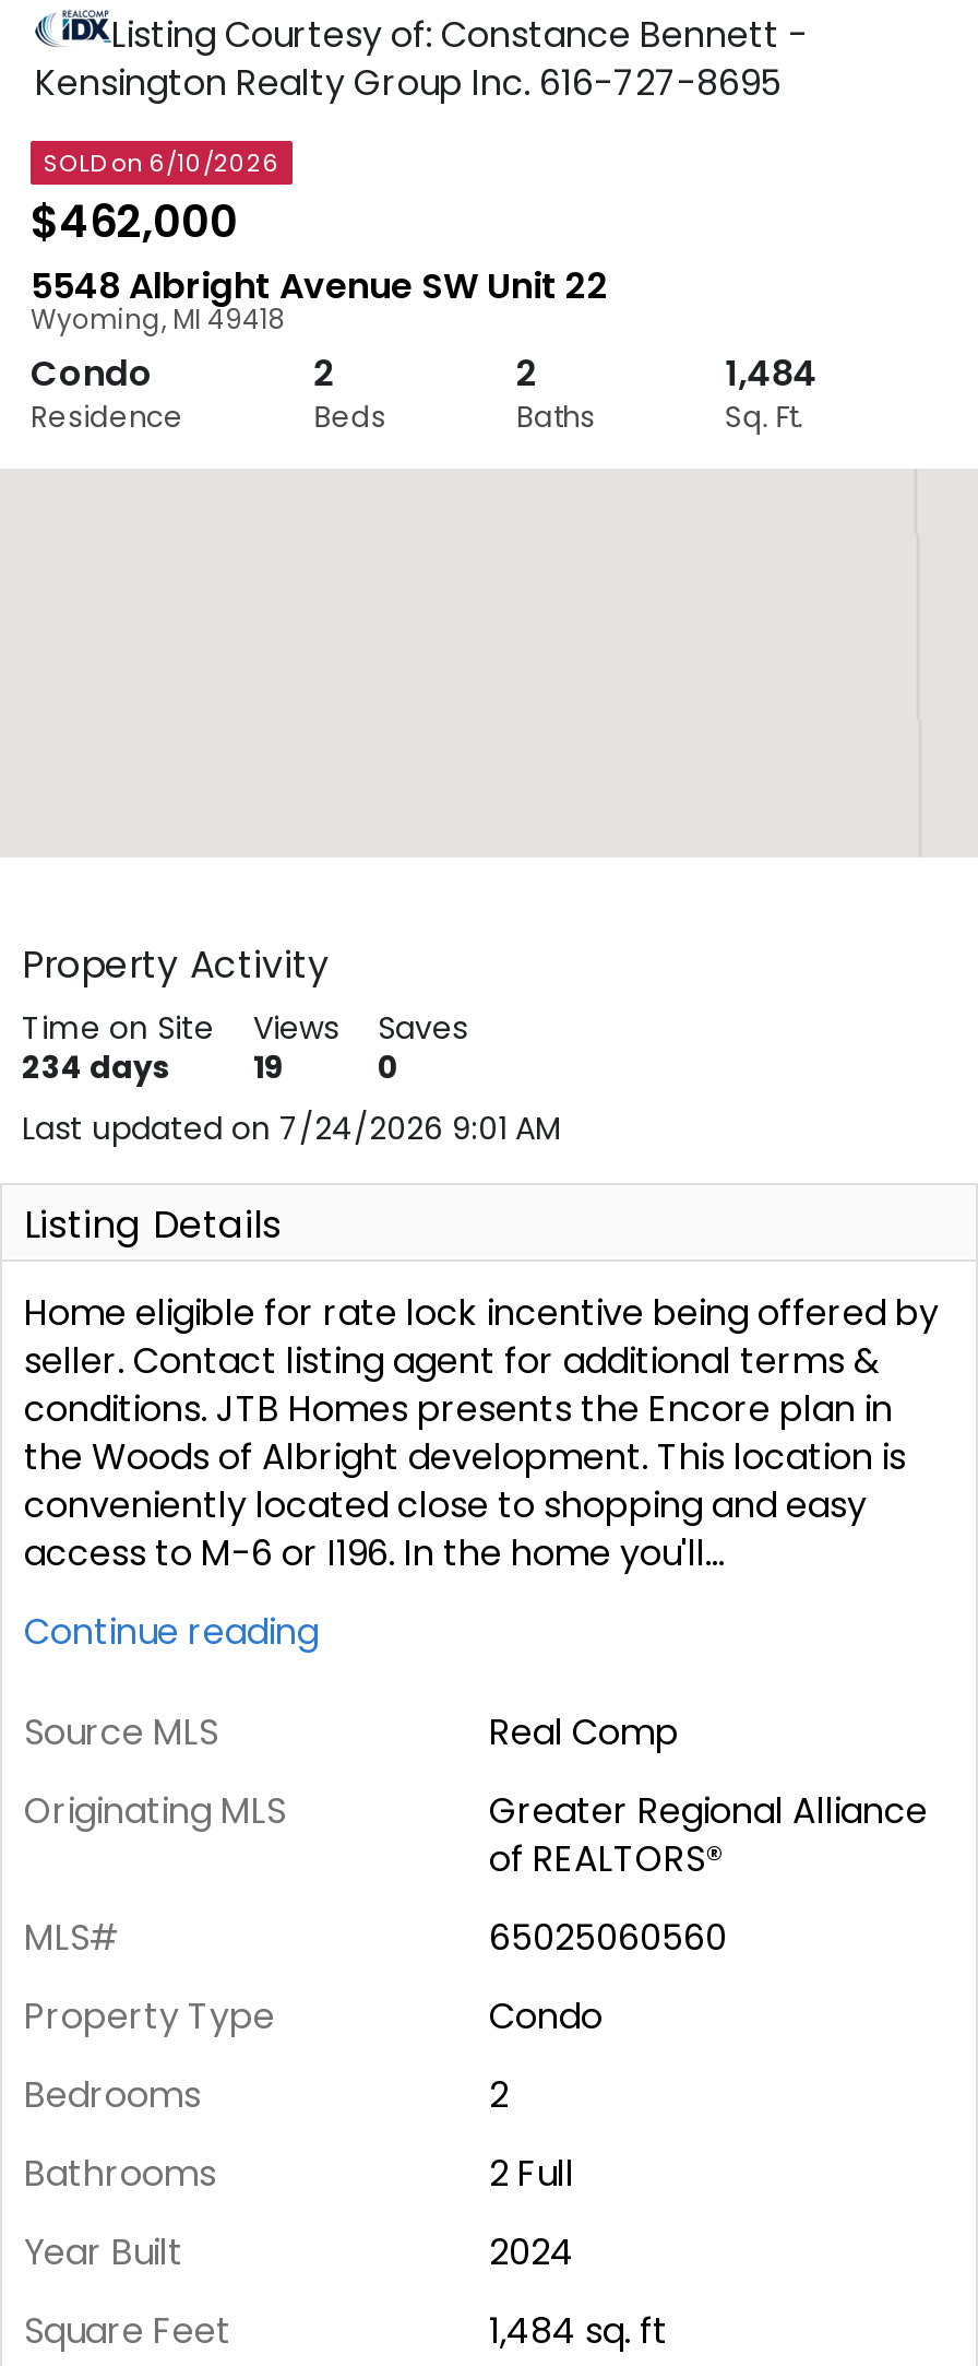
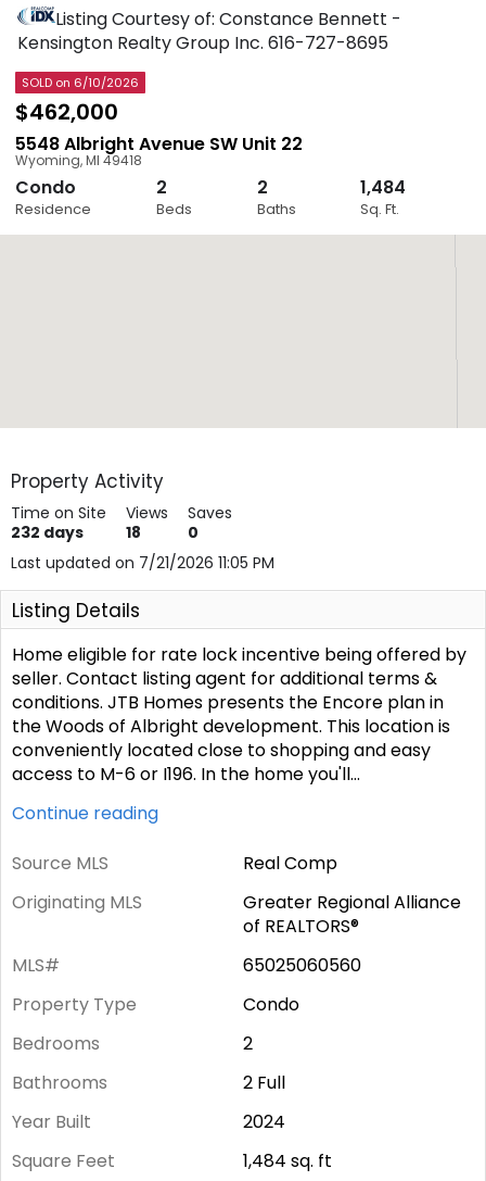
- 234 days
+ 232 days

- 19
+ 18

- Last updated on 7/24/2026 9:01 AM
+ Last updated on 7/21/2026 11:05 PM
